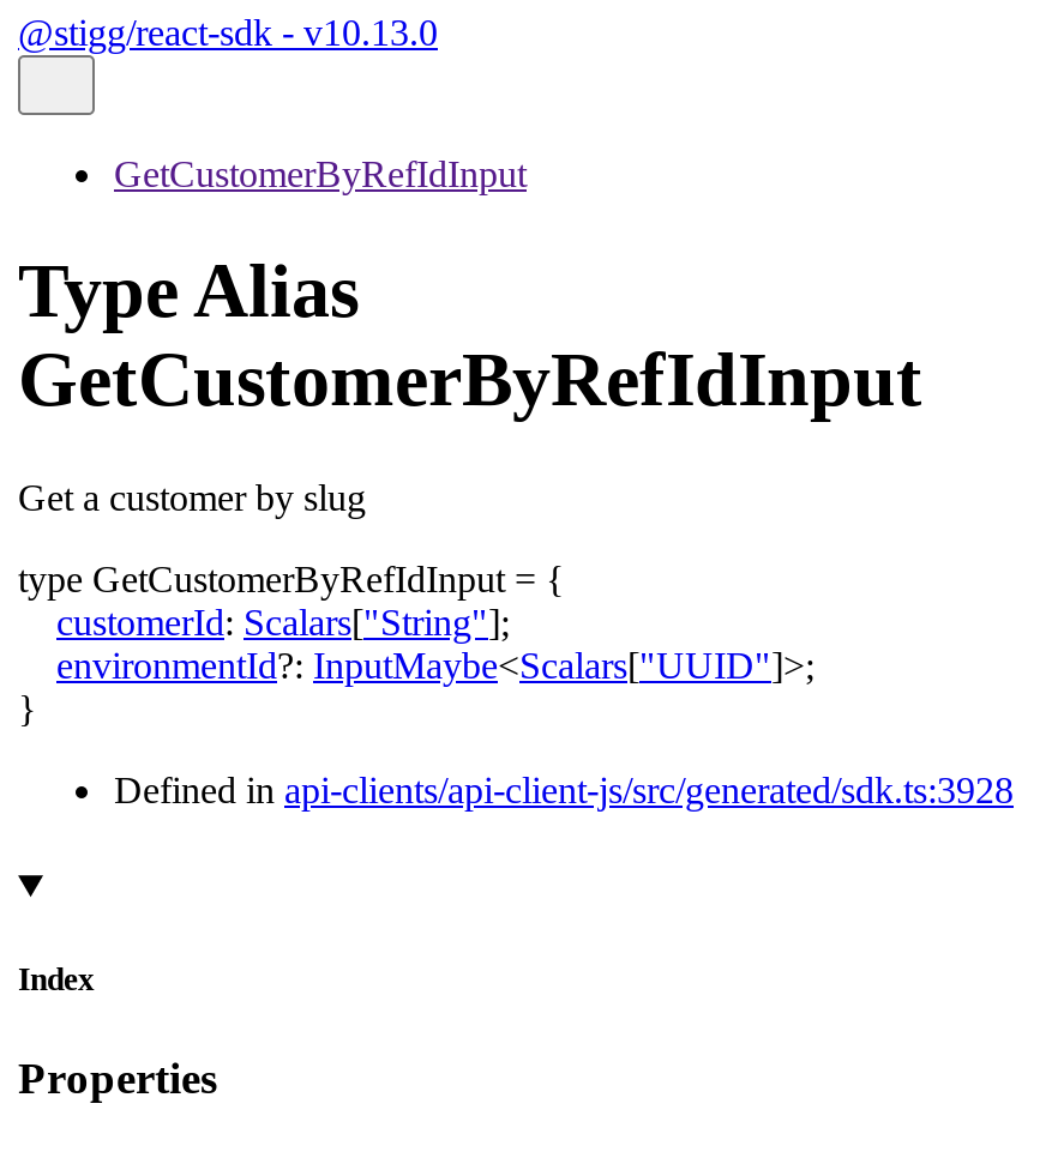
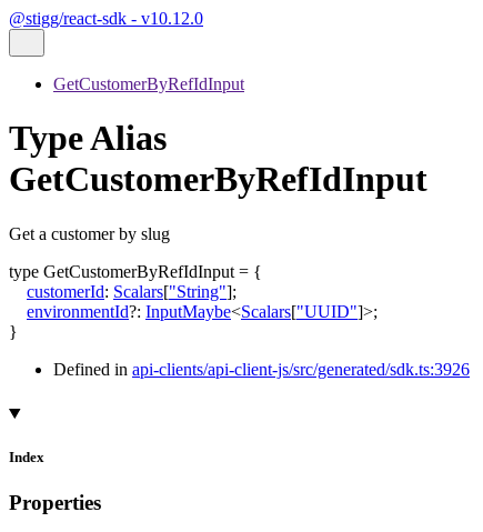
- @stigg/react-sdk - v10.13.0
+ @stigg/react-sdk - v10.12.0

- Defined in api-clients/api-client-js/src/generated/sdk.ts:3928
+ Defined in api-clients/api-client-js/src/generated/sdk.ts:3926
